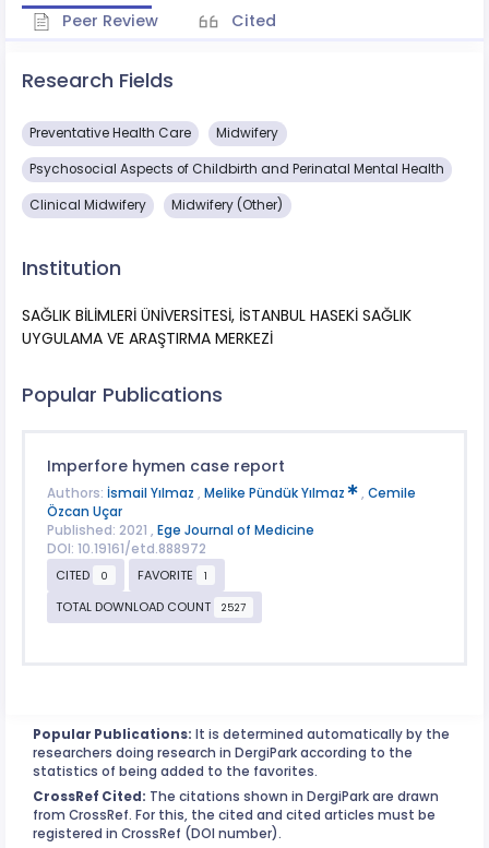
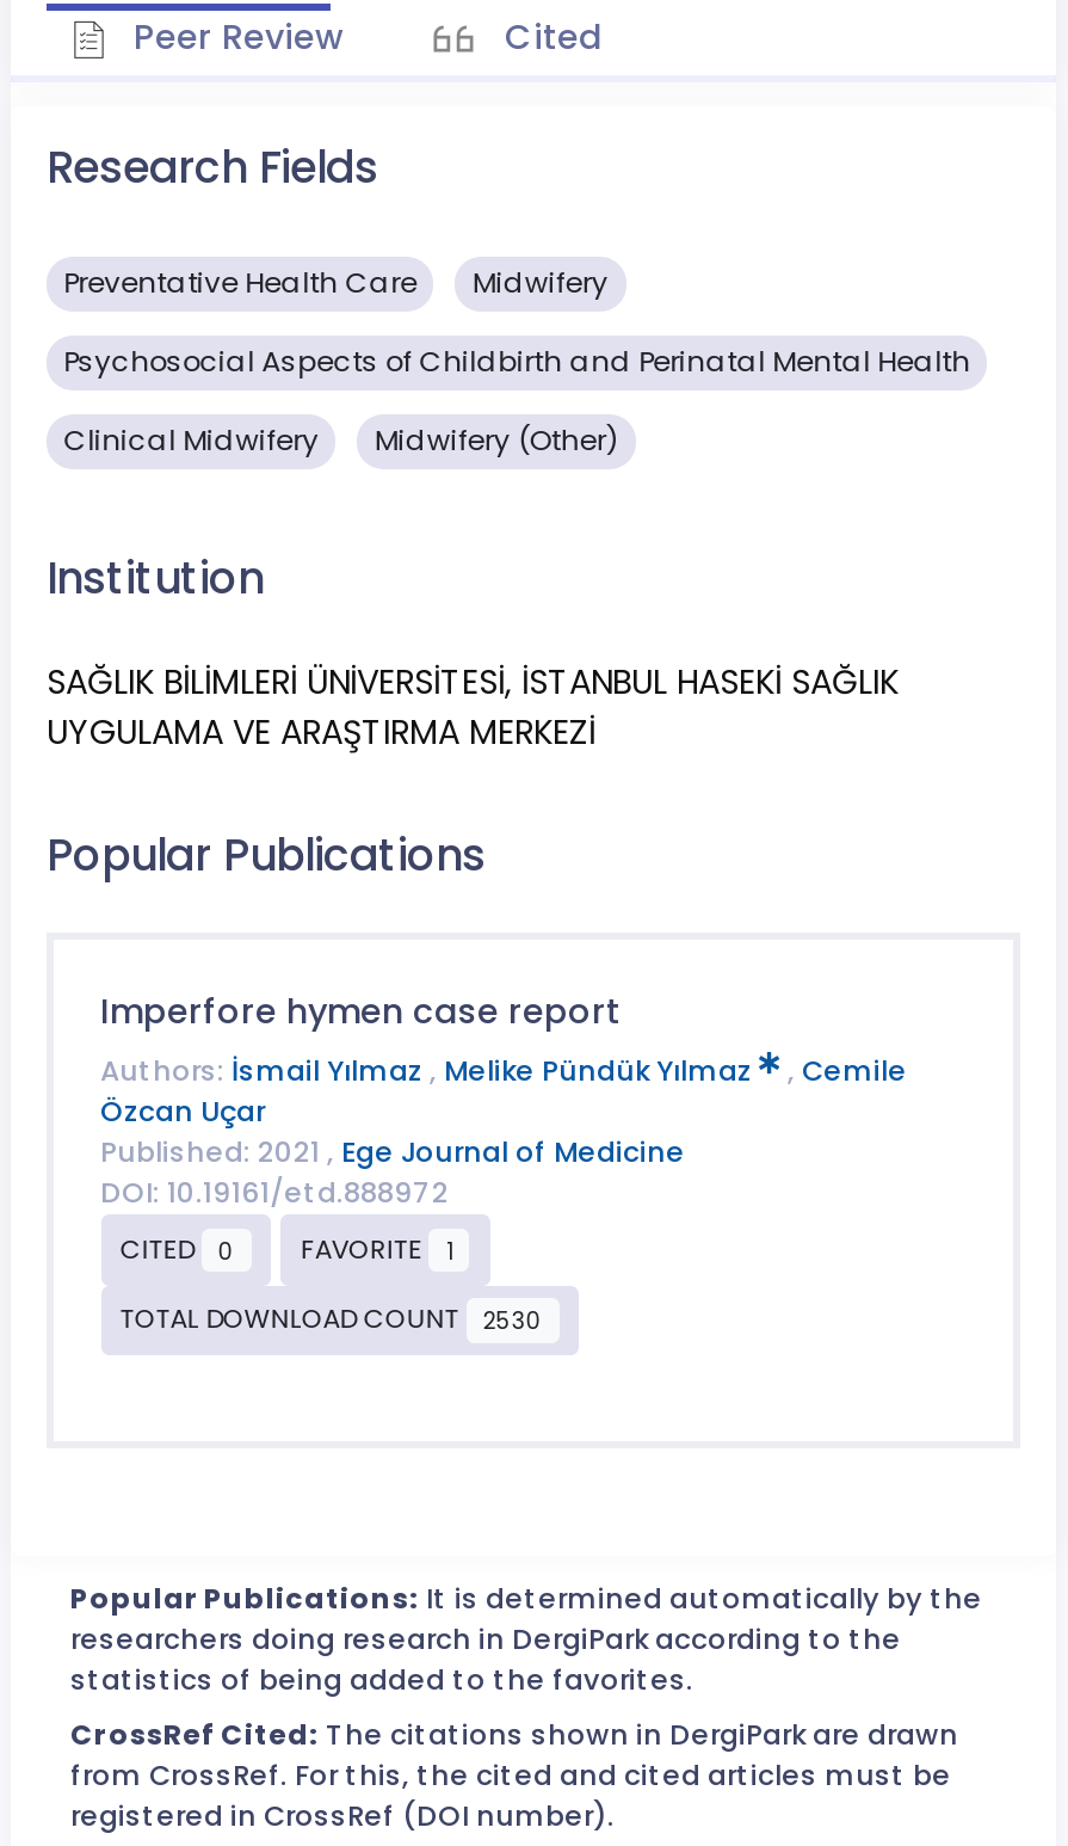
- TOTAL DOWNLOAD COUNT 2527
+ TOTAL DOWNLOAD COUNT 2530
